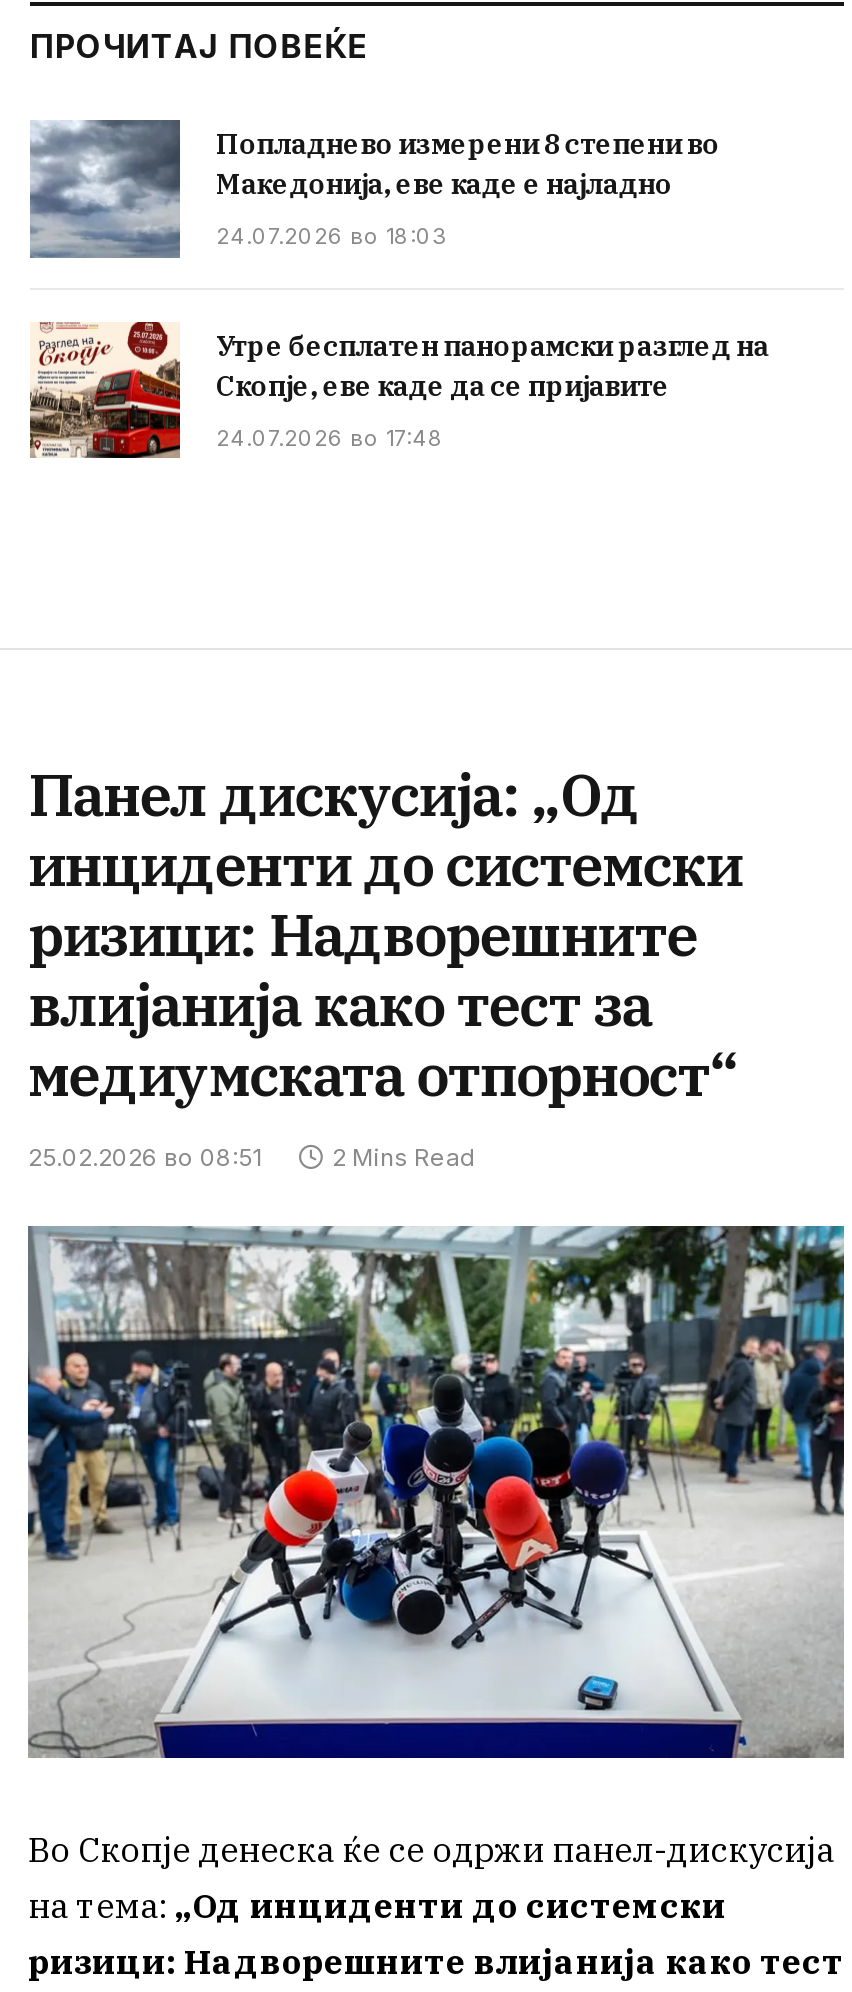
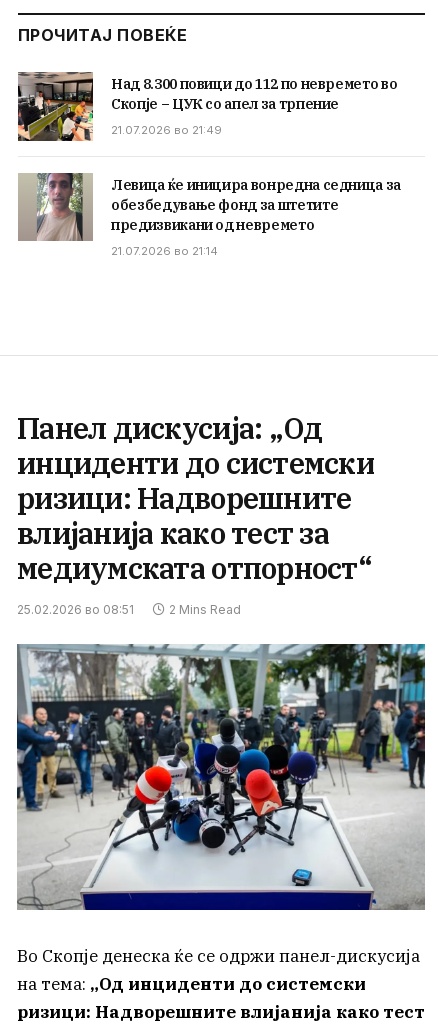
- [image]
- Попладнево измерени 8 степени во
- Македонија, еве каде е најладно
+ [image]
+ Над 8.300 повици до 112 по невремето во
+ Скопје – ЦУК со апел за трпение

- 24.07.2026 во 18:03
+ 21.07.2026 во 21:49

- [image]
- Утре бесплатен панорамски разглед на
- Скопје, еве каде да се пријавите
+ [image]
+ Левица ќе иницира вонредна седница за
+ обезбедување фонд за штетите
+ предизвикани од невремето

- 24.07.2026 во 17:48
+ 21.07.2026 во 21:14
